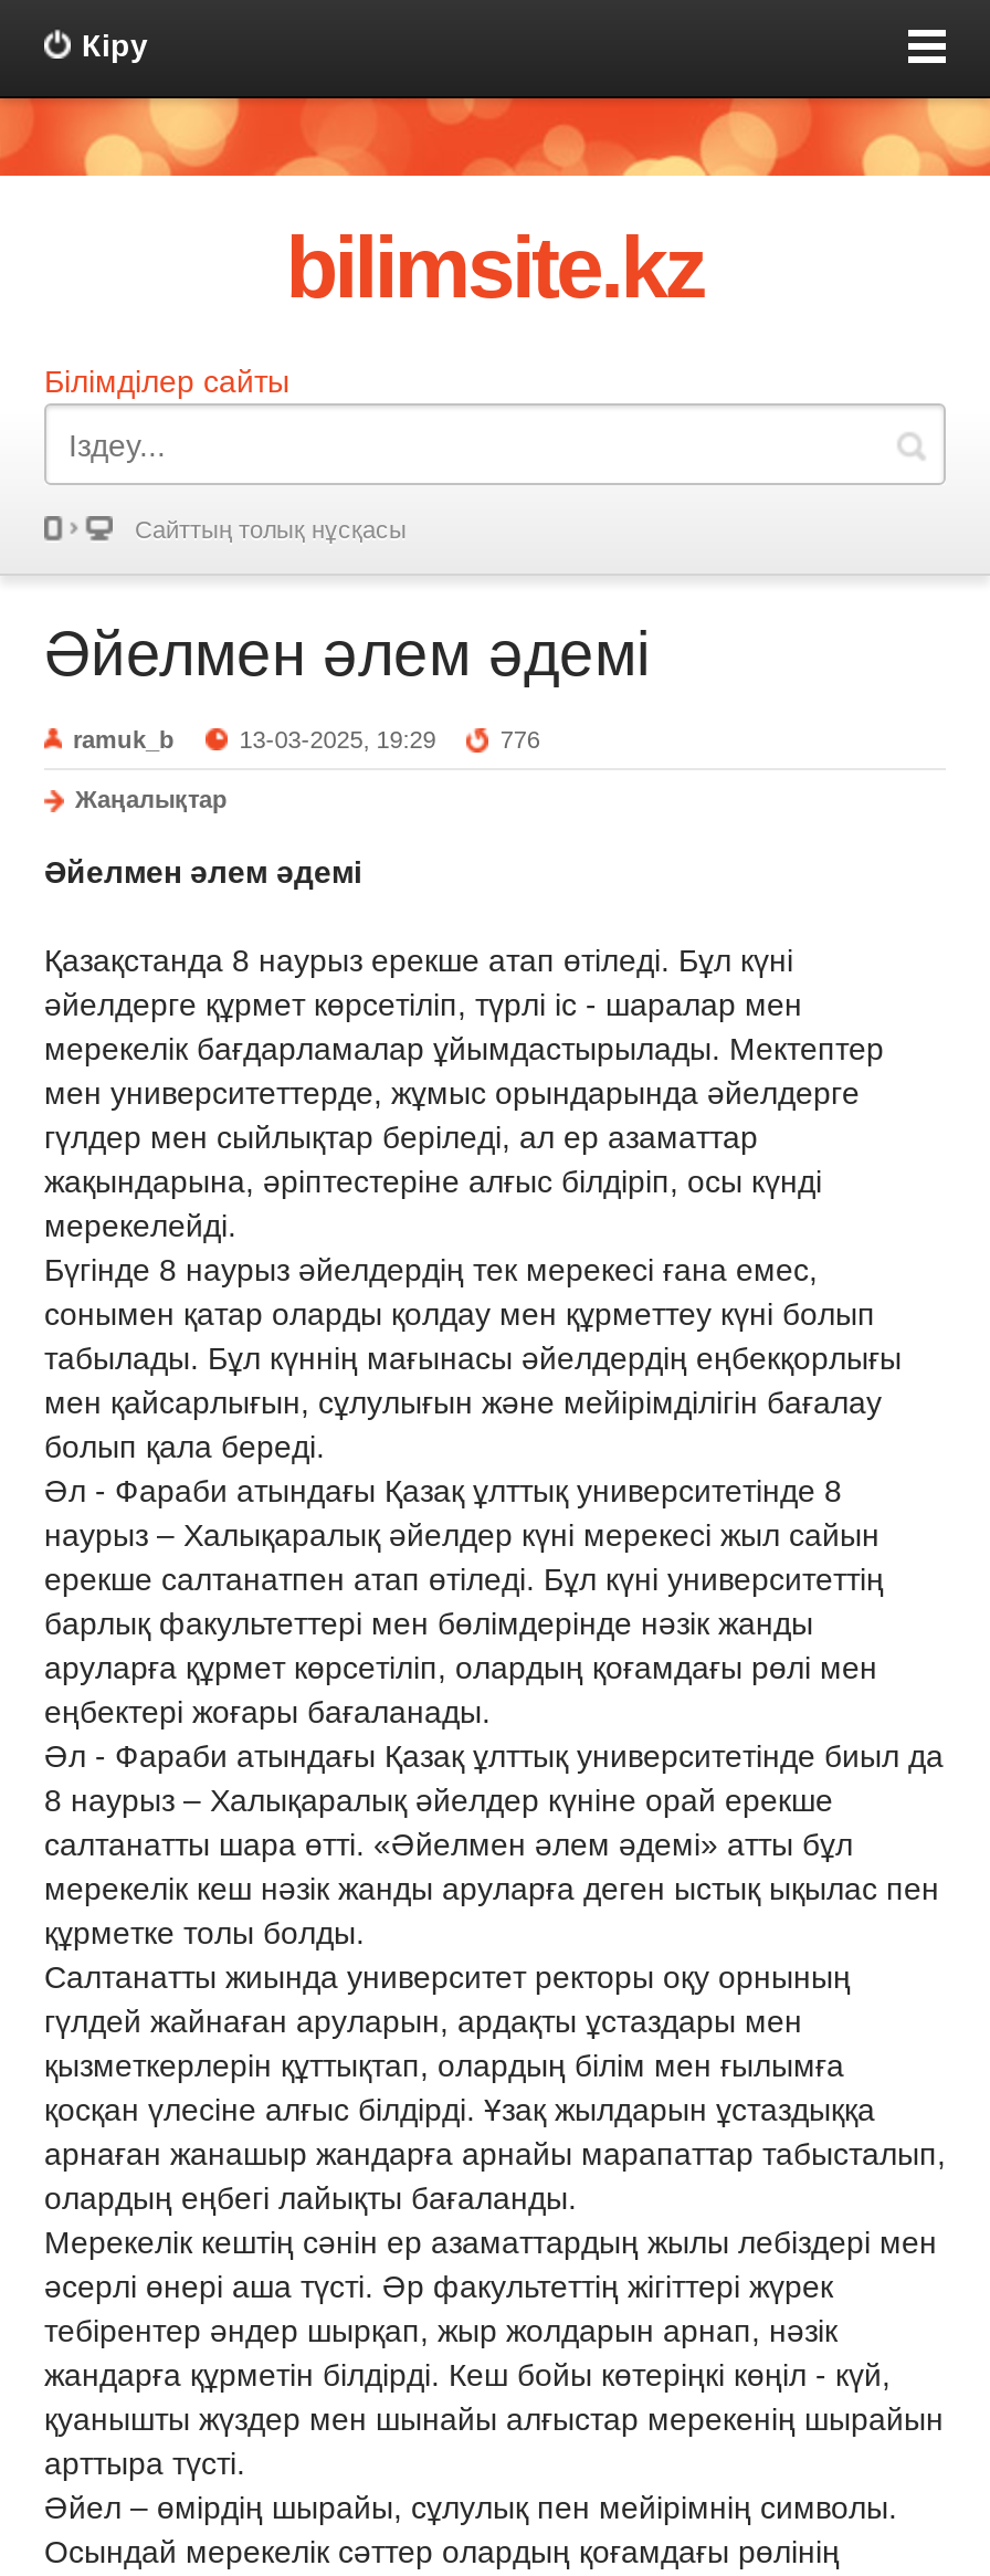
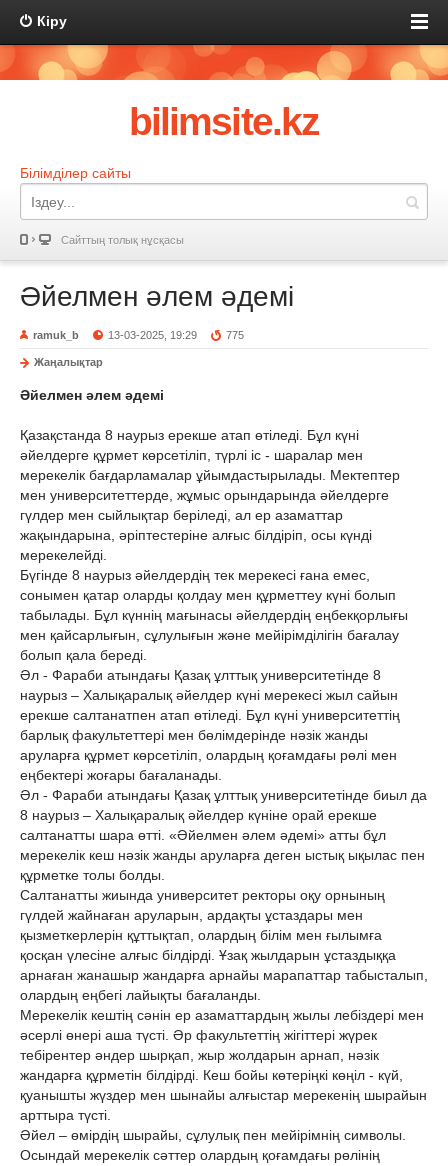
- 776
+ 775
